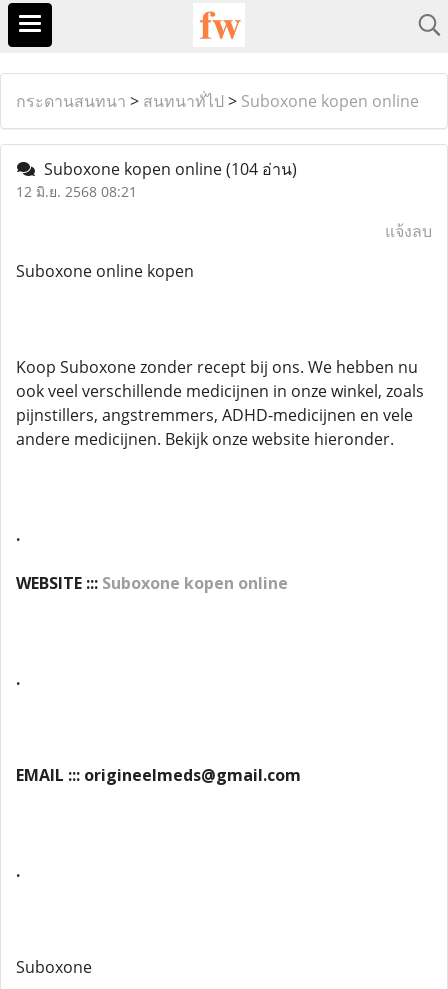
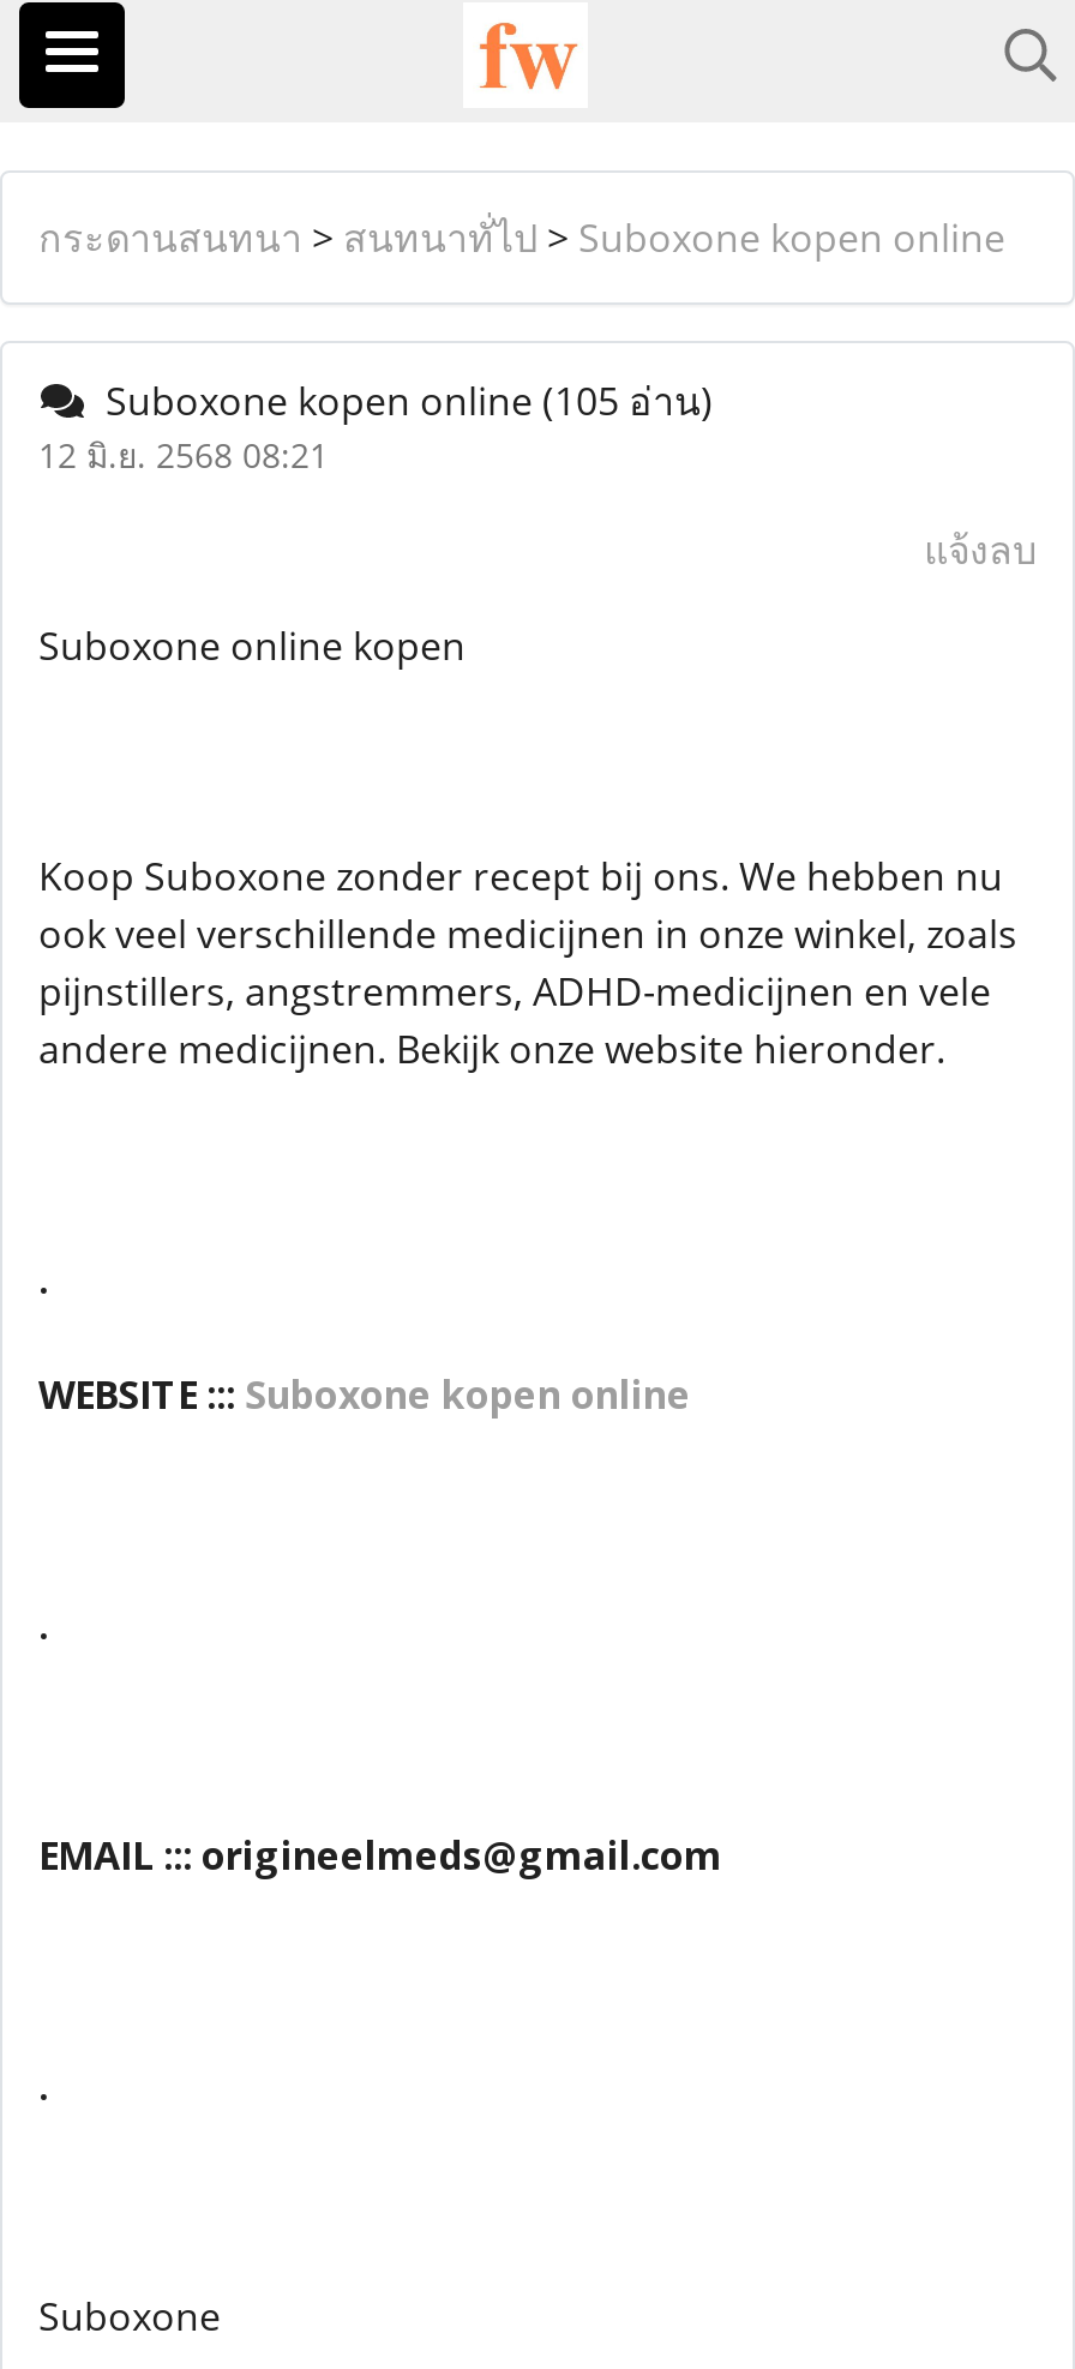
- Suboxone kopen online (104 อ่าน)
+ Suboxone kopen online (105 อ่าน)
